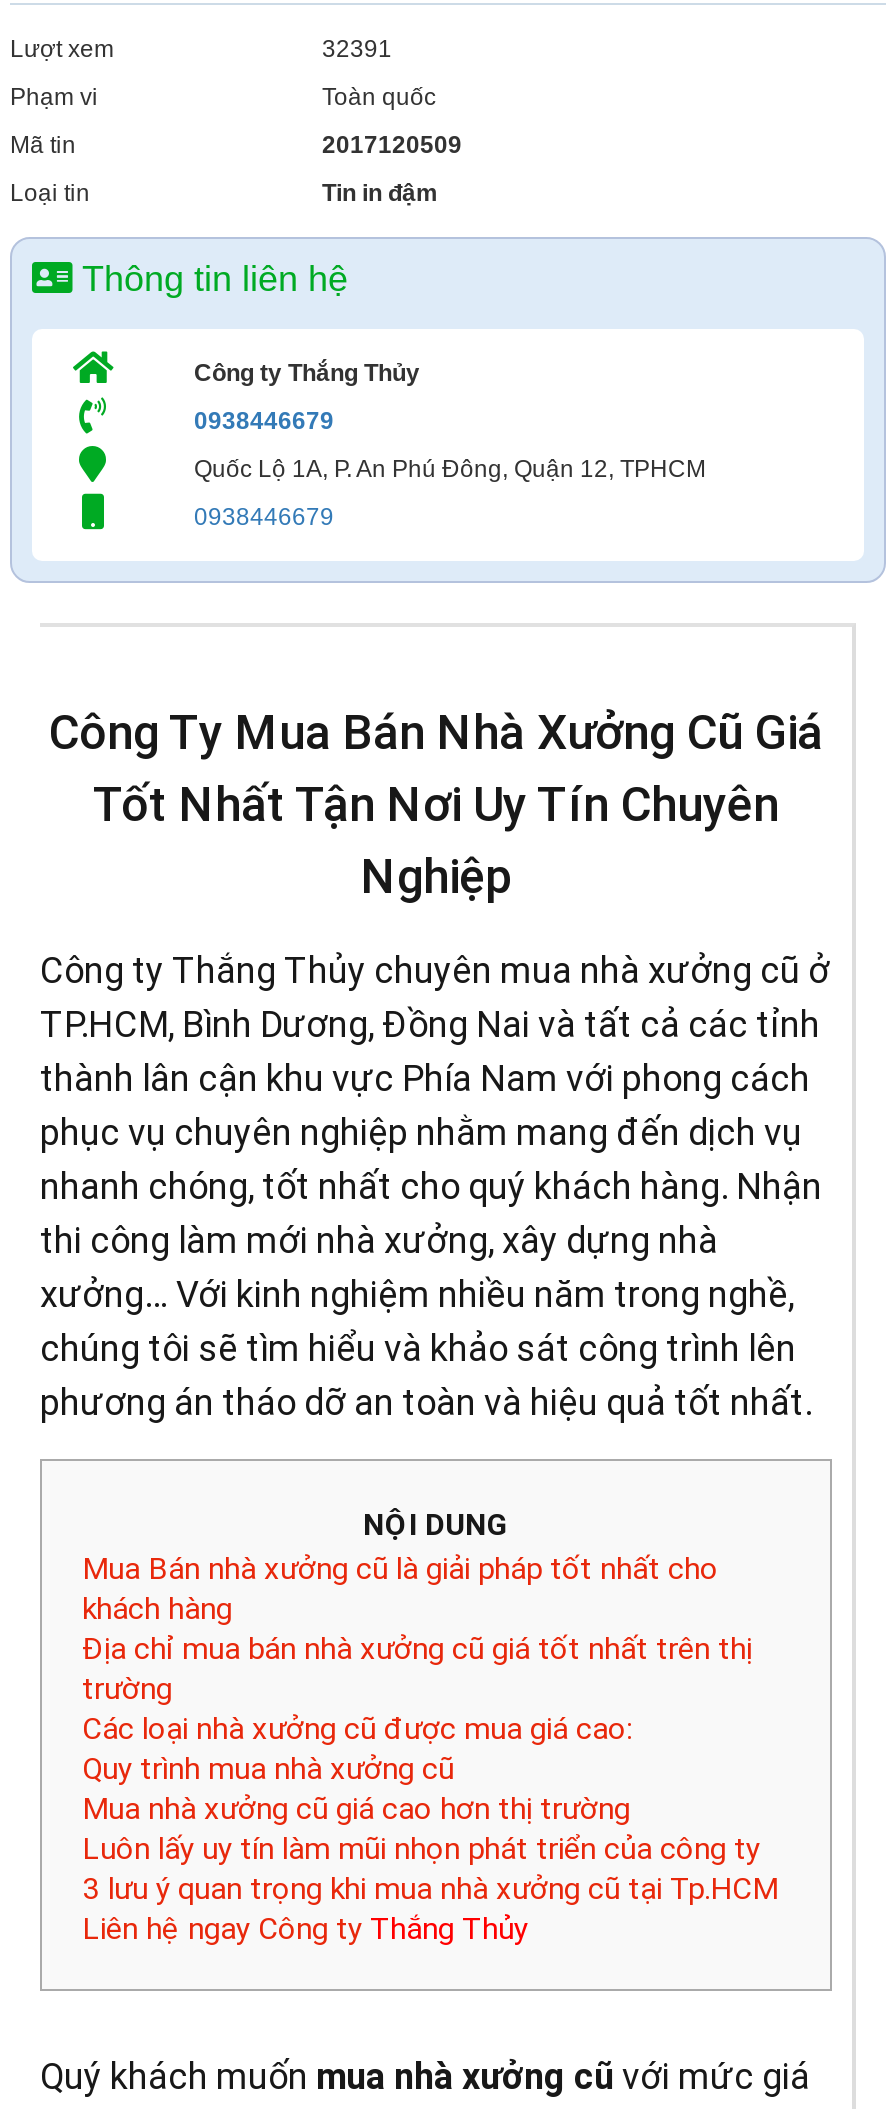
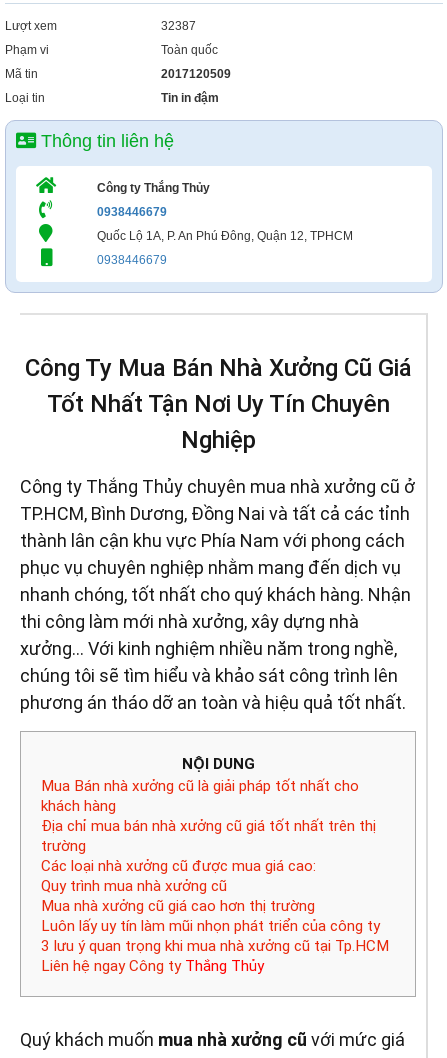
- 32391
+ 32387
